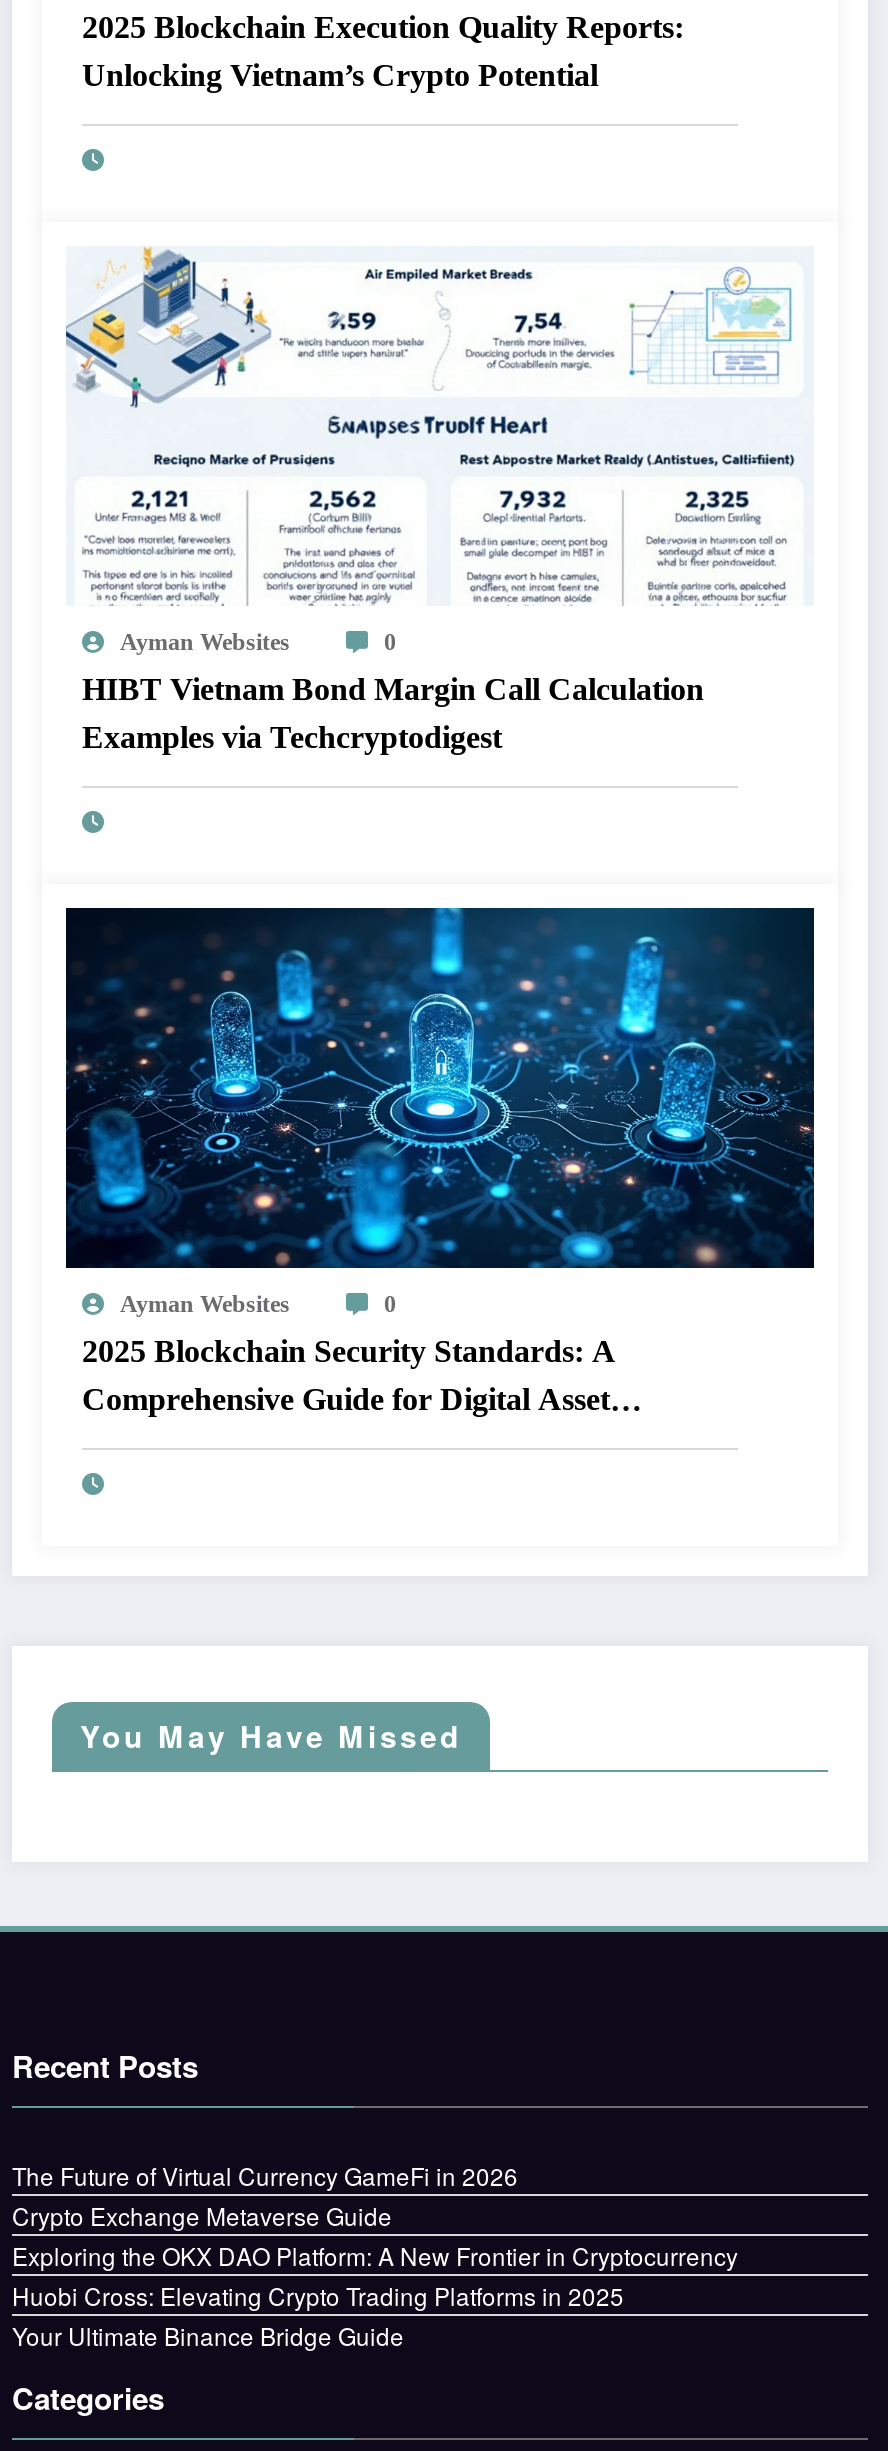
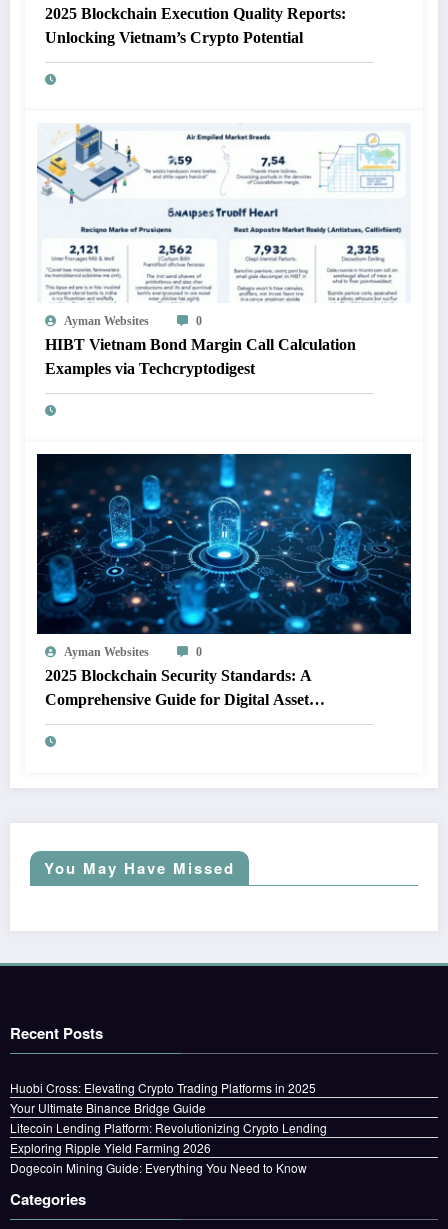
- The Future of Virtual Currency GameFi in 2026
- Crypto Exchange Metaverse Guide
- Exploring the OKX DAO Platform: A New Frontier in Cryptocurrency

moved up: Huobi Cross: Elevating Crypto Trading Platforms in 2025 | Your Ultimate Binance Bridge Guide

+ Litecoin Lending Platform: Revolutionizing Crypto Lending
+ Exploring Ripple Yield Farming 2026
+ Dogecoin Mining Guide: Everything You Need to Know
